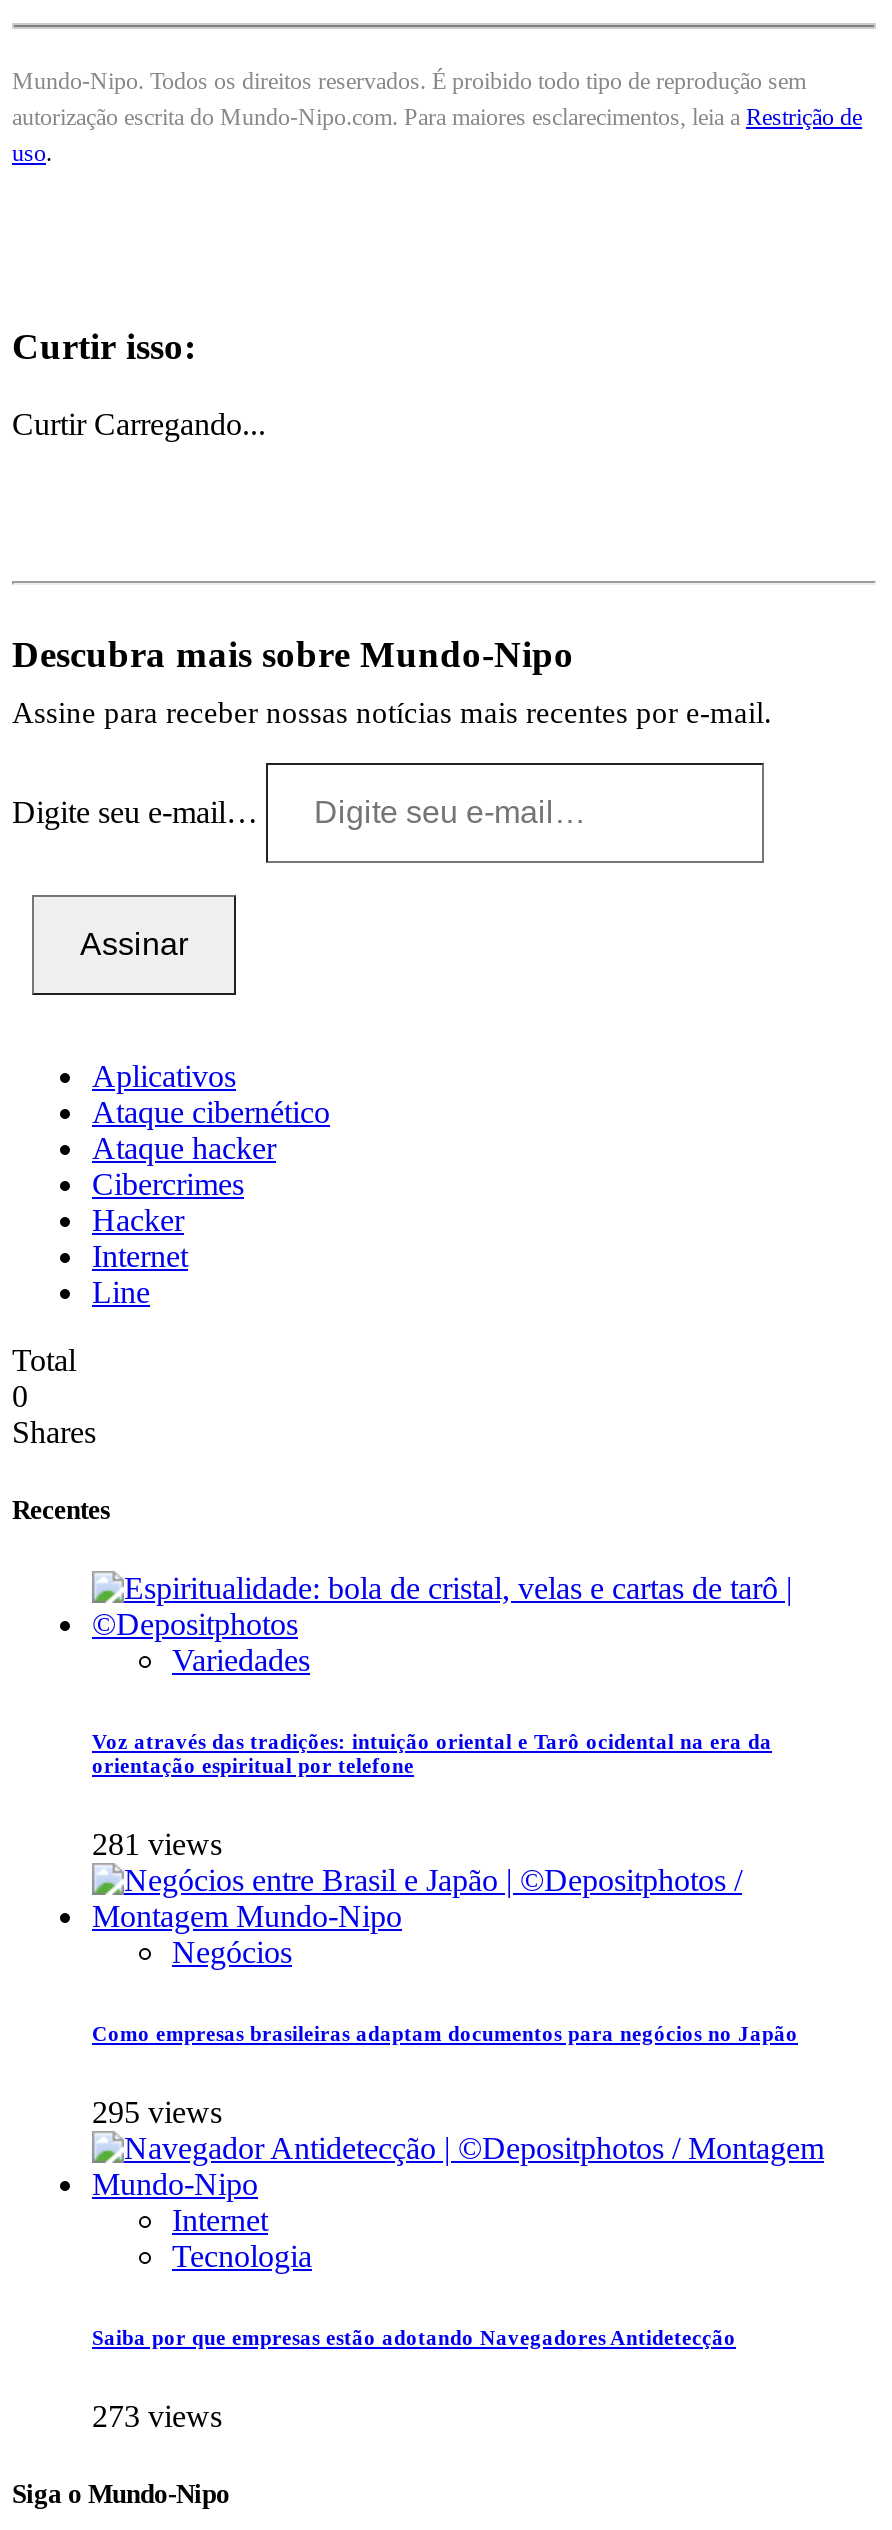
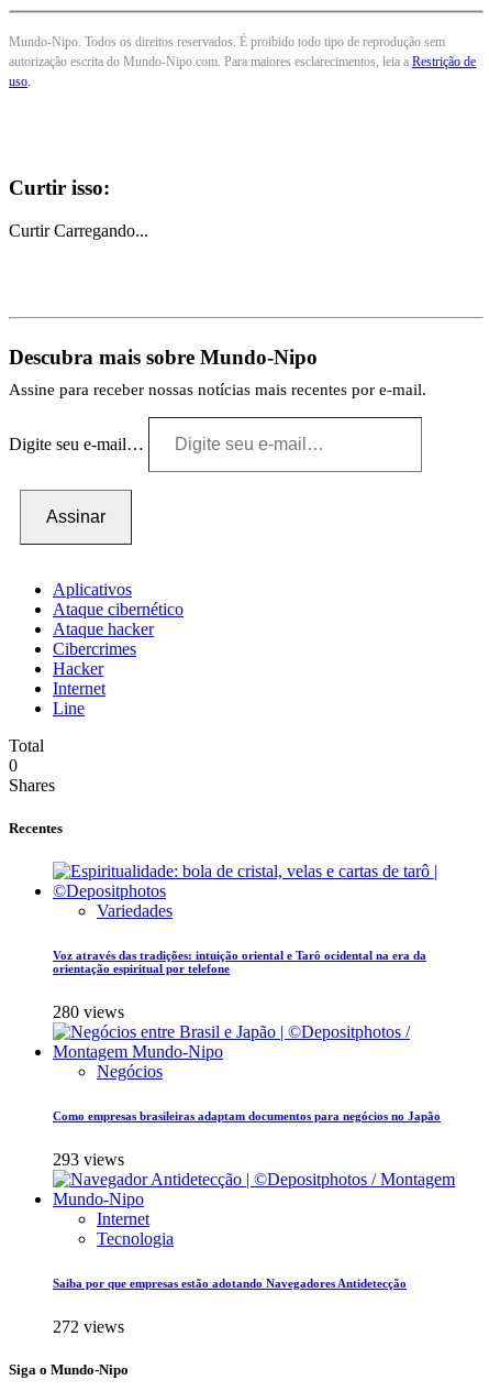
- 281 views
+ 280 views

- 295 views
+ 293 views

- 273 views
+ 272 views
